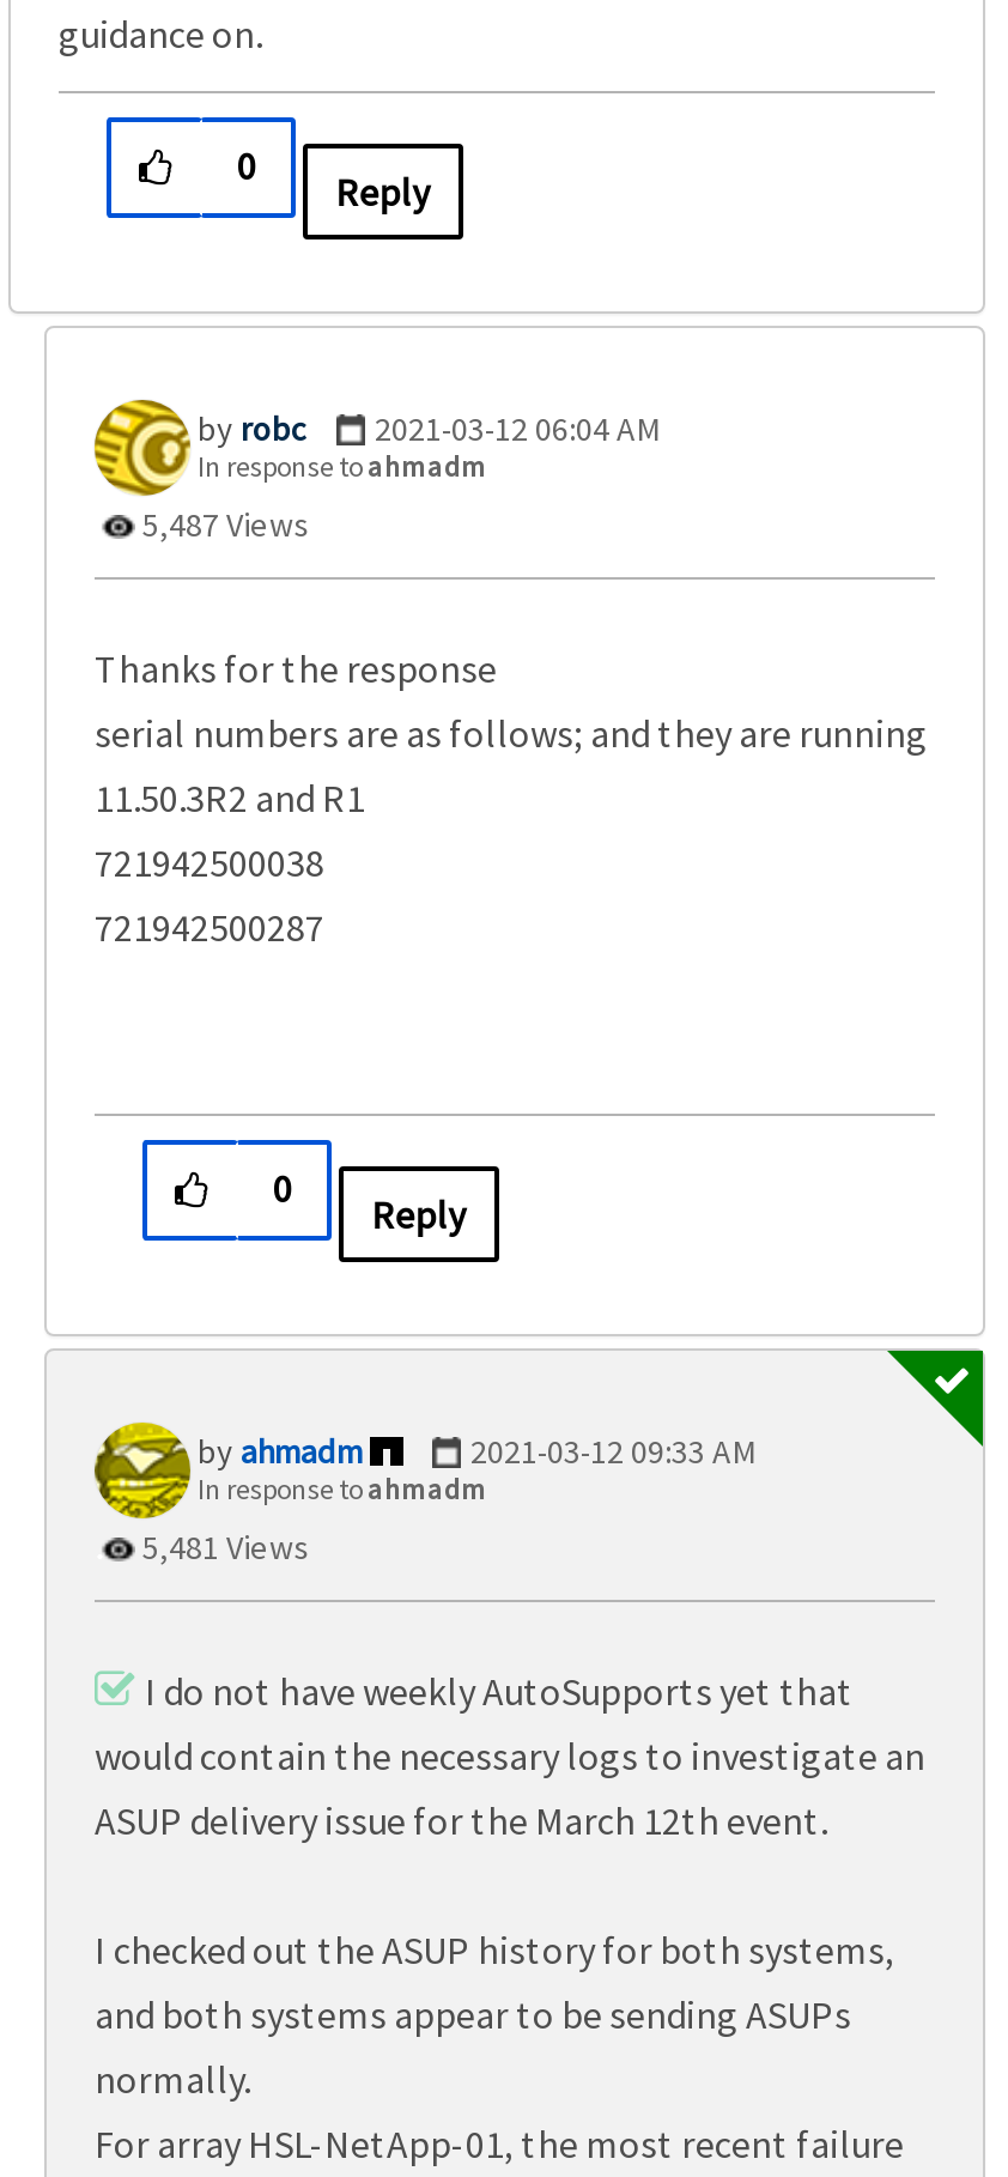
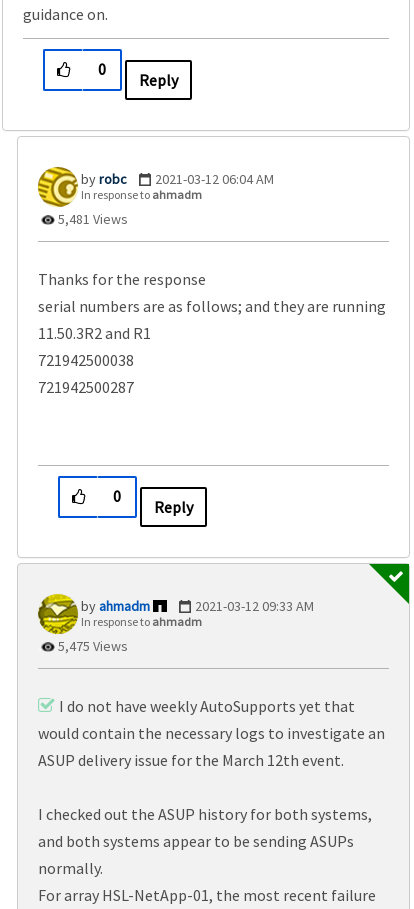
- 5,487 Views
+ 5,481 Views

- 5,481 Views
+ 5,475 Views
